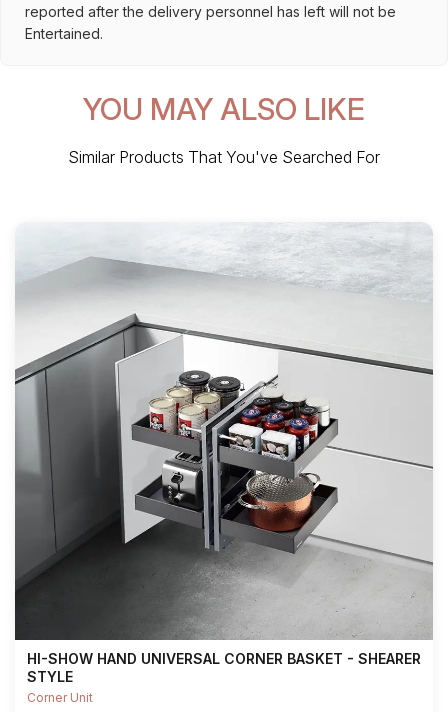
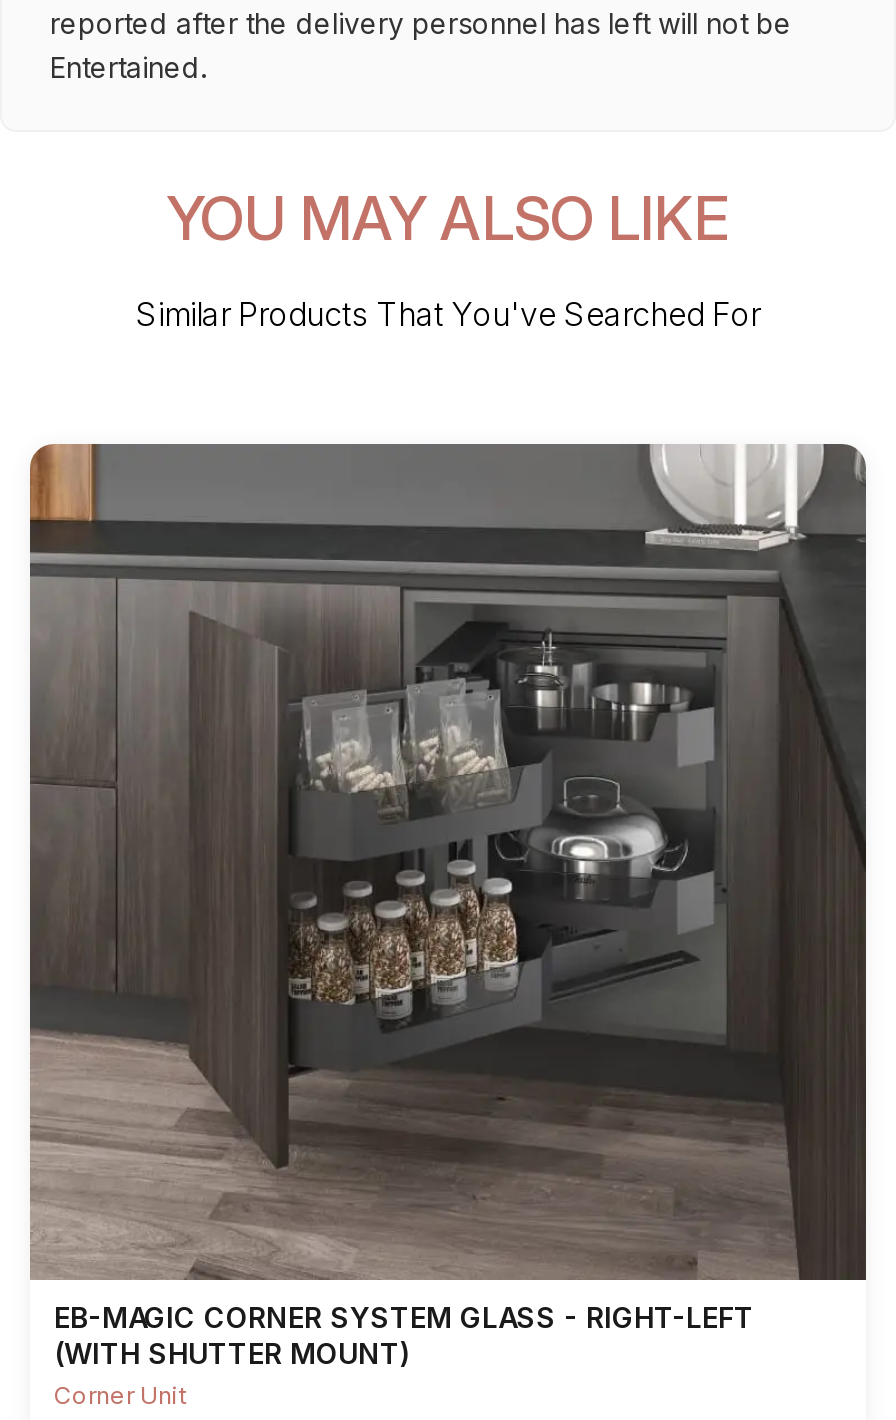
- [image]
- HI-SHOW HAND UNIVERSAL CORNER BASKET - SHEARER
- STYLE
+ [image]
+ EB-MAGIC CORNER SYSTEM GLASS - RIGHT-LEFT
+ (WITH SHUTTER MOUNT)
